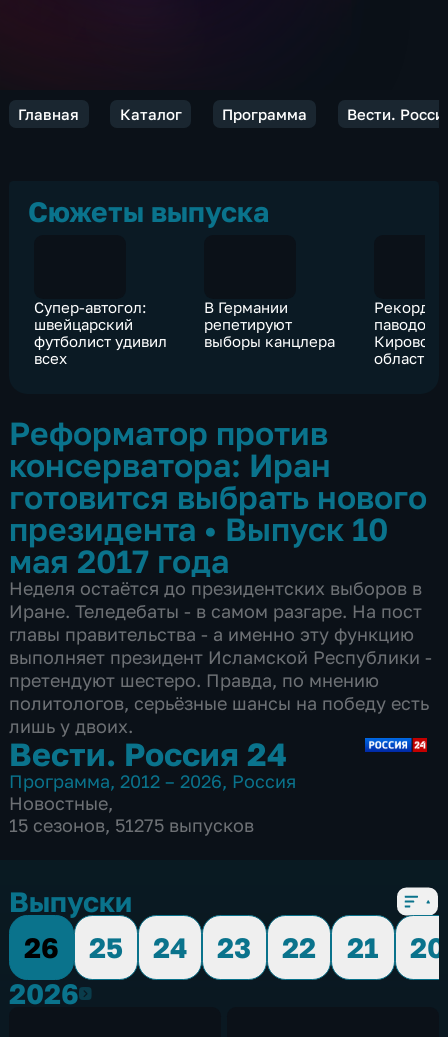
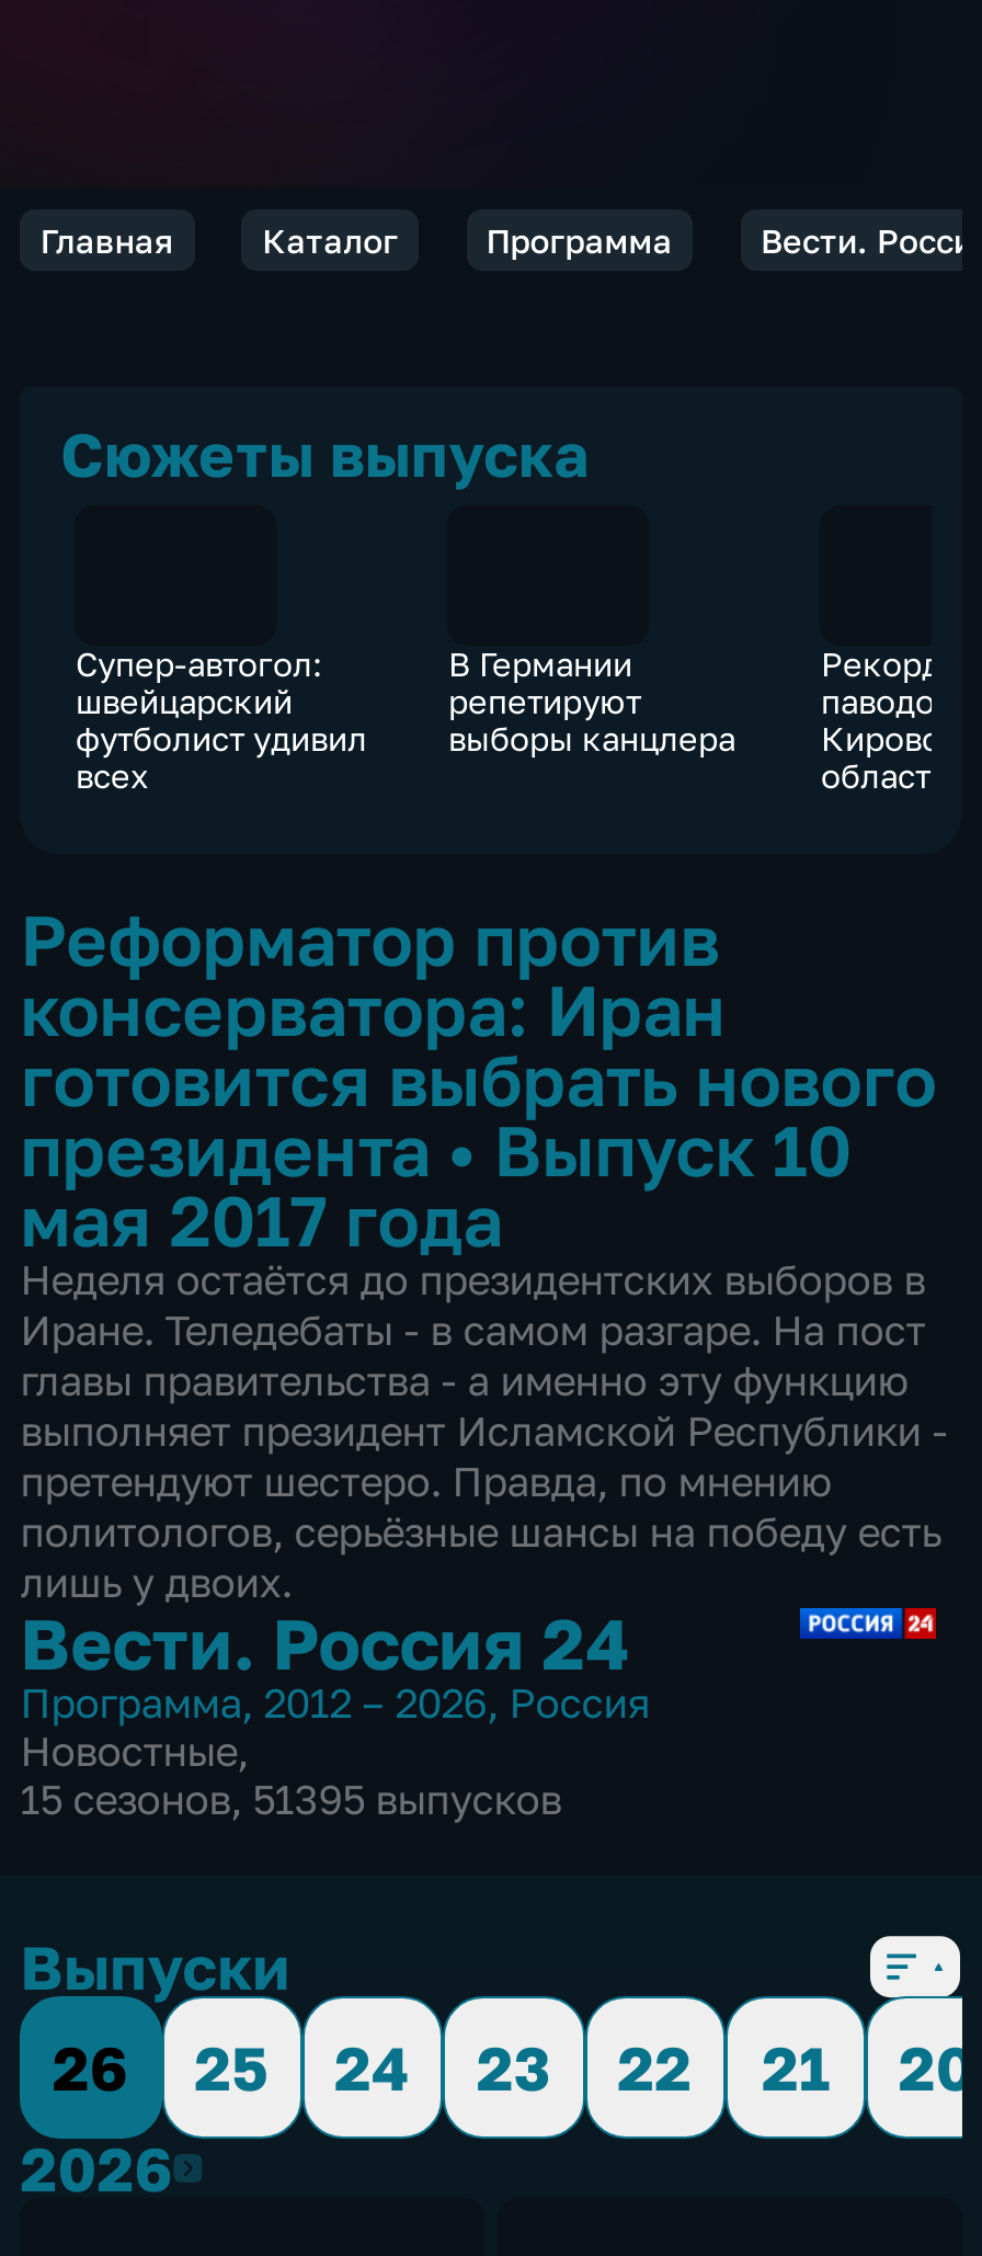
- 15 сезонов, 51275 выпусков
+ 15 сезонов, 51395 выпусков
